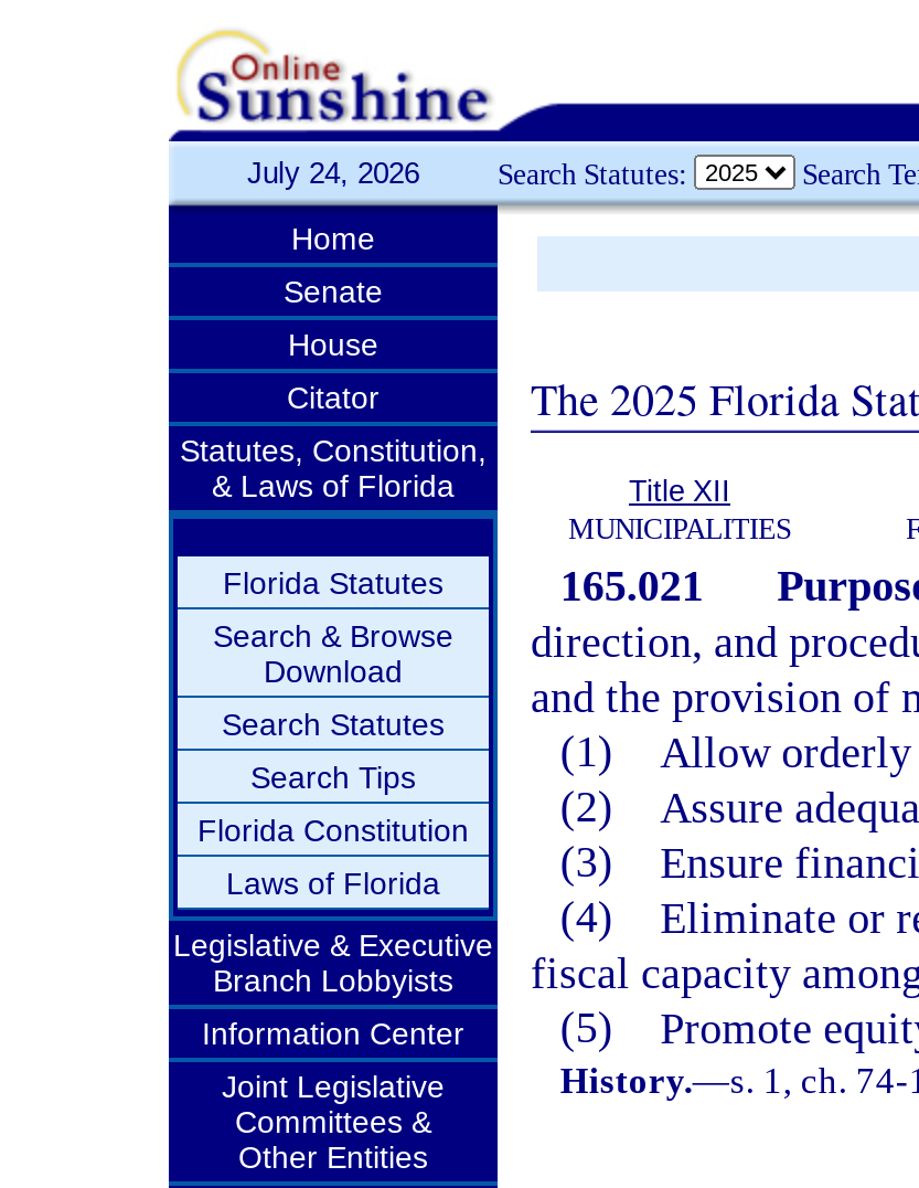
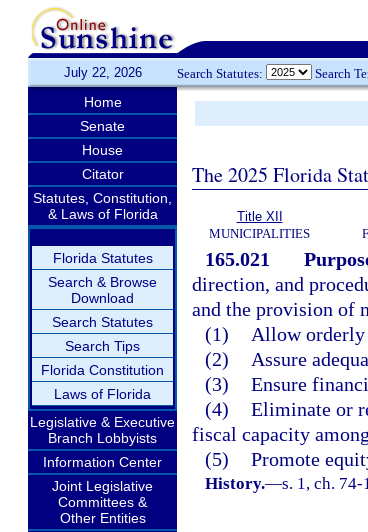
- July 24, 2026
+ July 22, 2026
